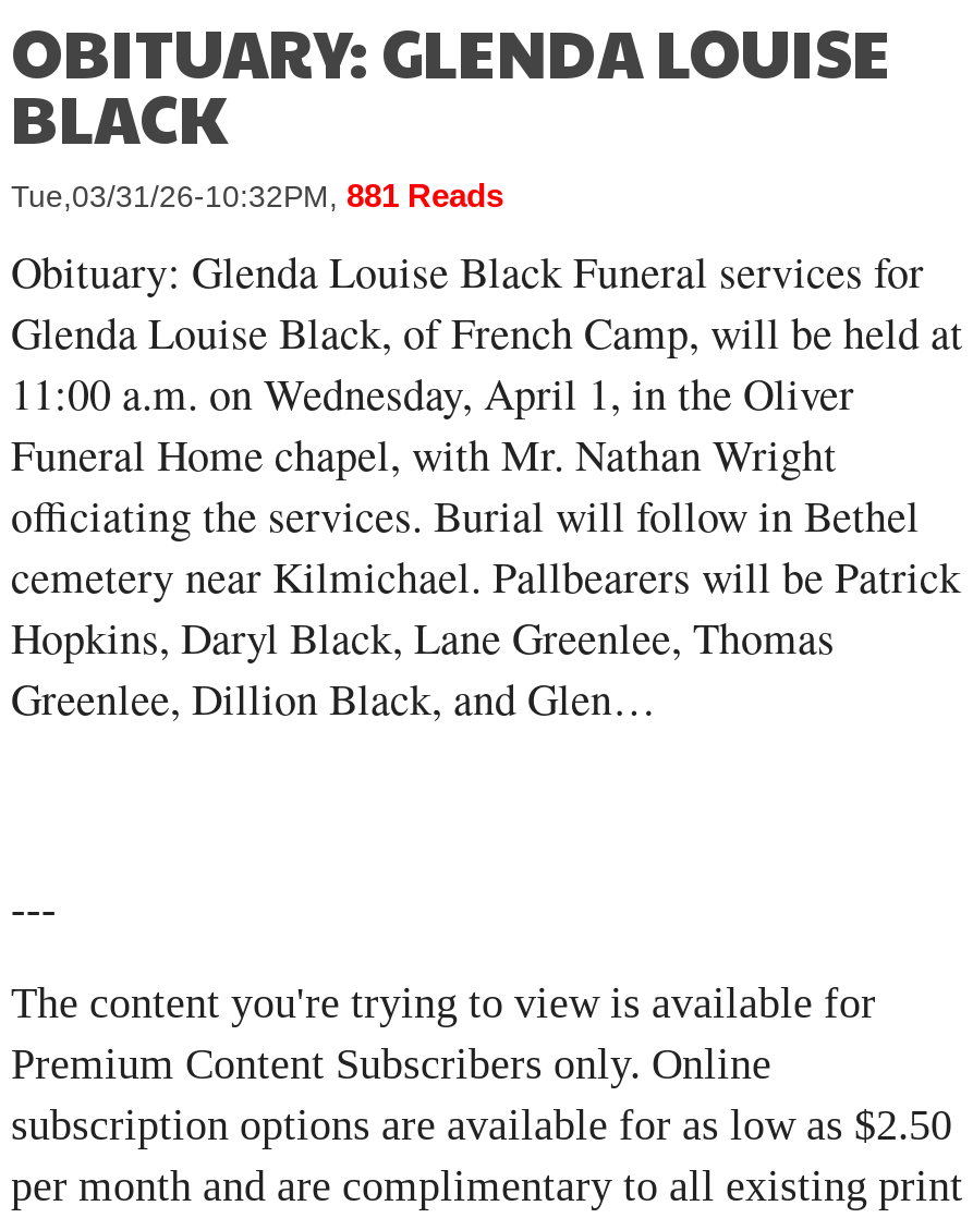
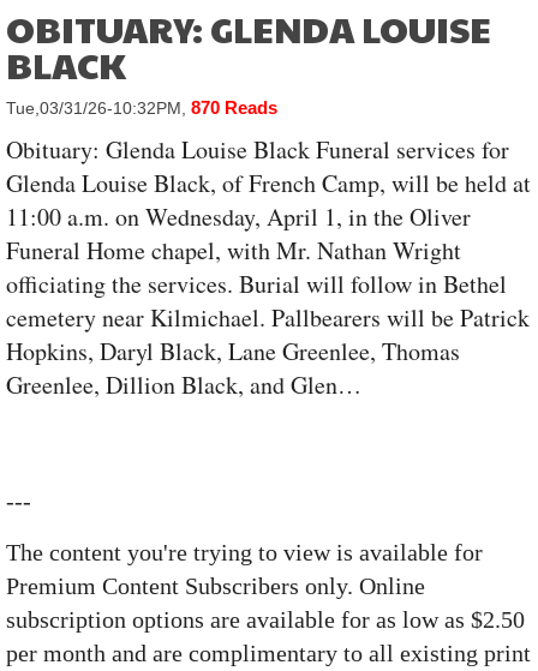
- Tue,03/31/26-10:32PM, 881 Reads
+ Tue,03/31/26-10:32PM, 870 Reads
